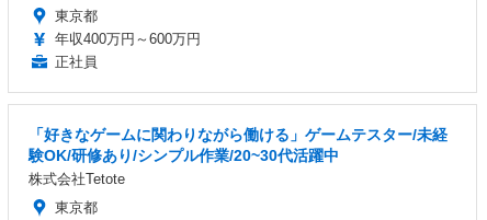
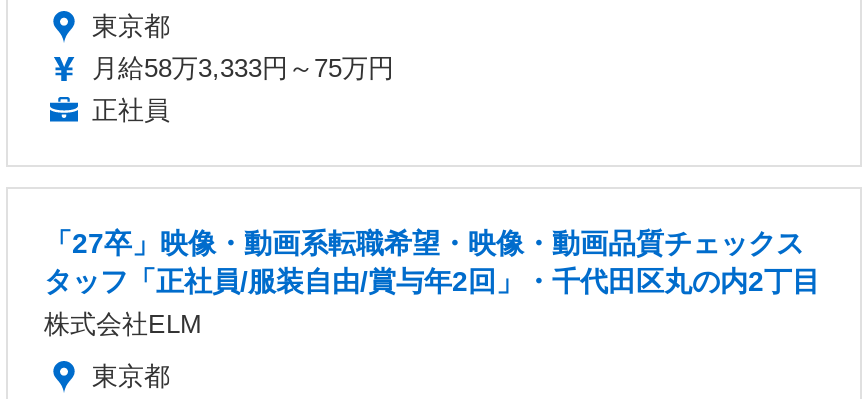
- 年収400万円～600万円
+ 月給58万3,333円～75万円

- 「好きなゲームに関わりながら働ける」ゲームテスター/未経
- 験OK/研修あり/シンプル作業/20~30代活躍中
- 株式会社Tetote
+ 「27卒」映像・動画系転職希望・映像・動画品質チェックス
+ タッフ「正社員/服装自由/賞与年2回」・千代田区丸の内2丁目
+ 株式会社ELM
